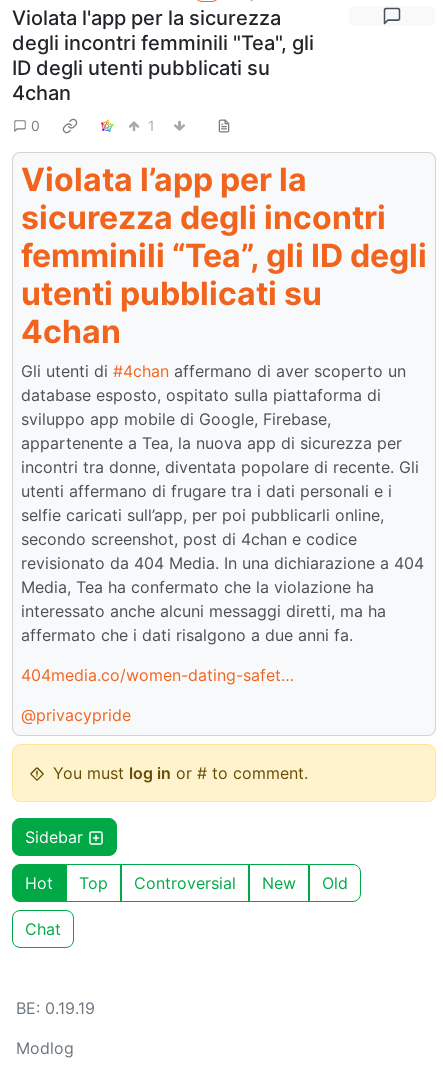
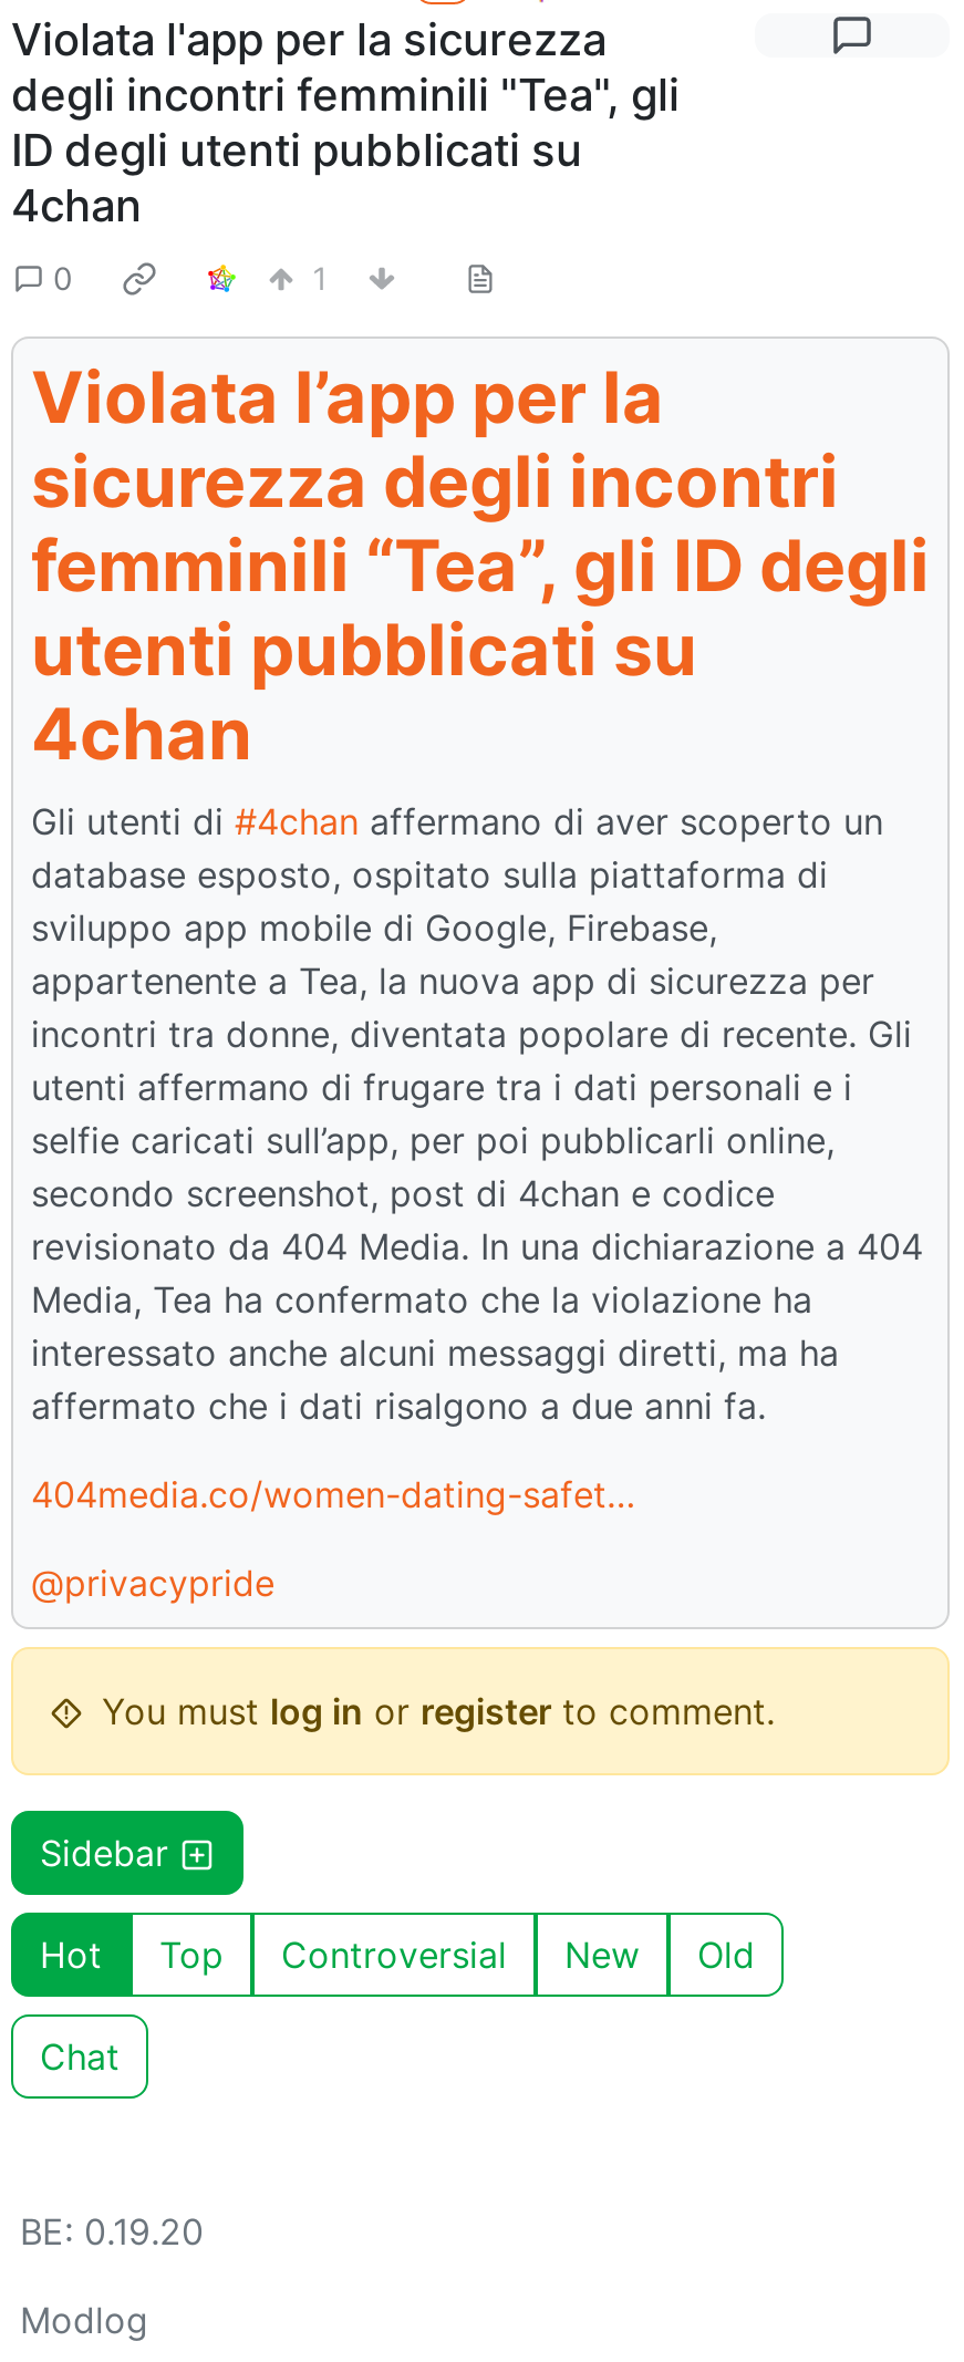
- You must log in or # to comment.
+ You must log in or register to comment.

- BE: 0.19.19
+ BE: 0.19.20
